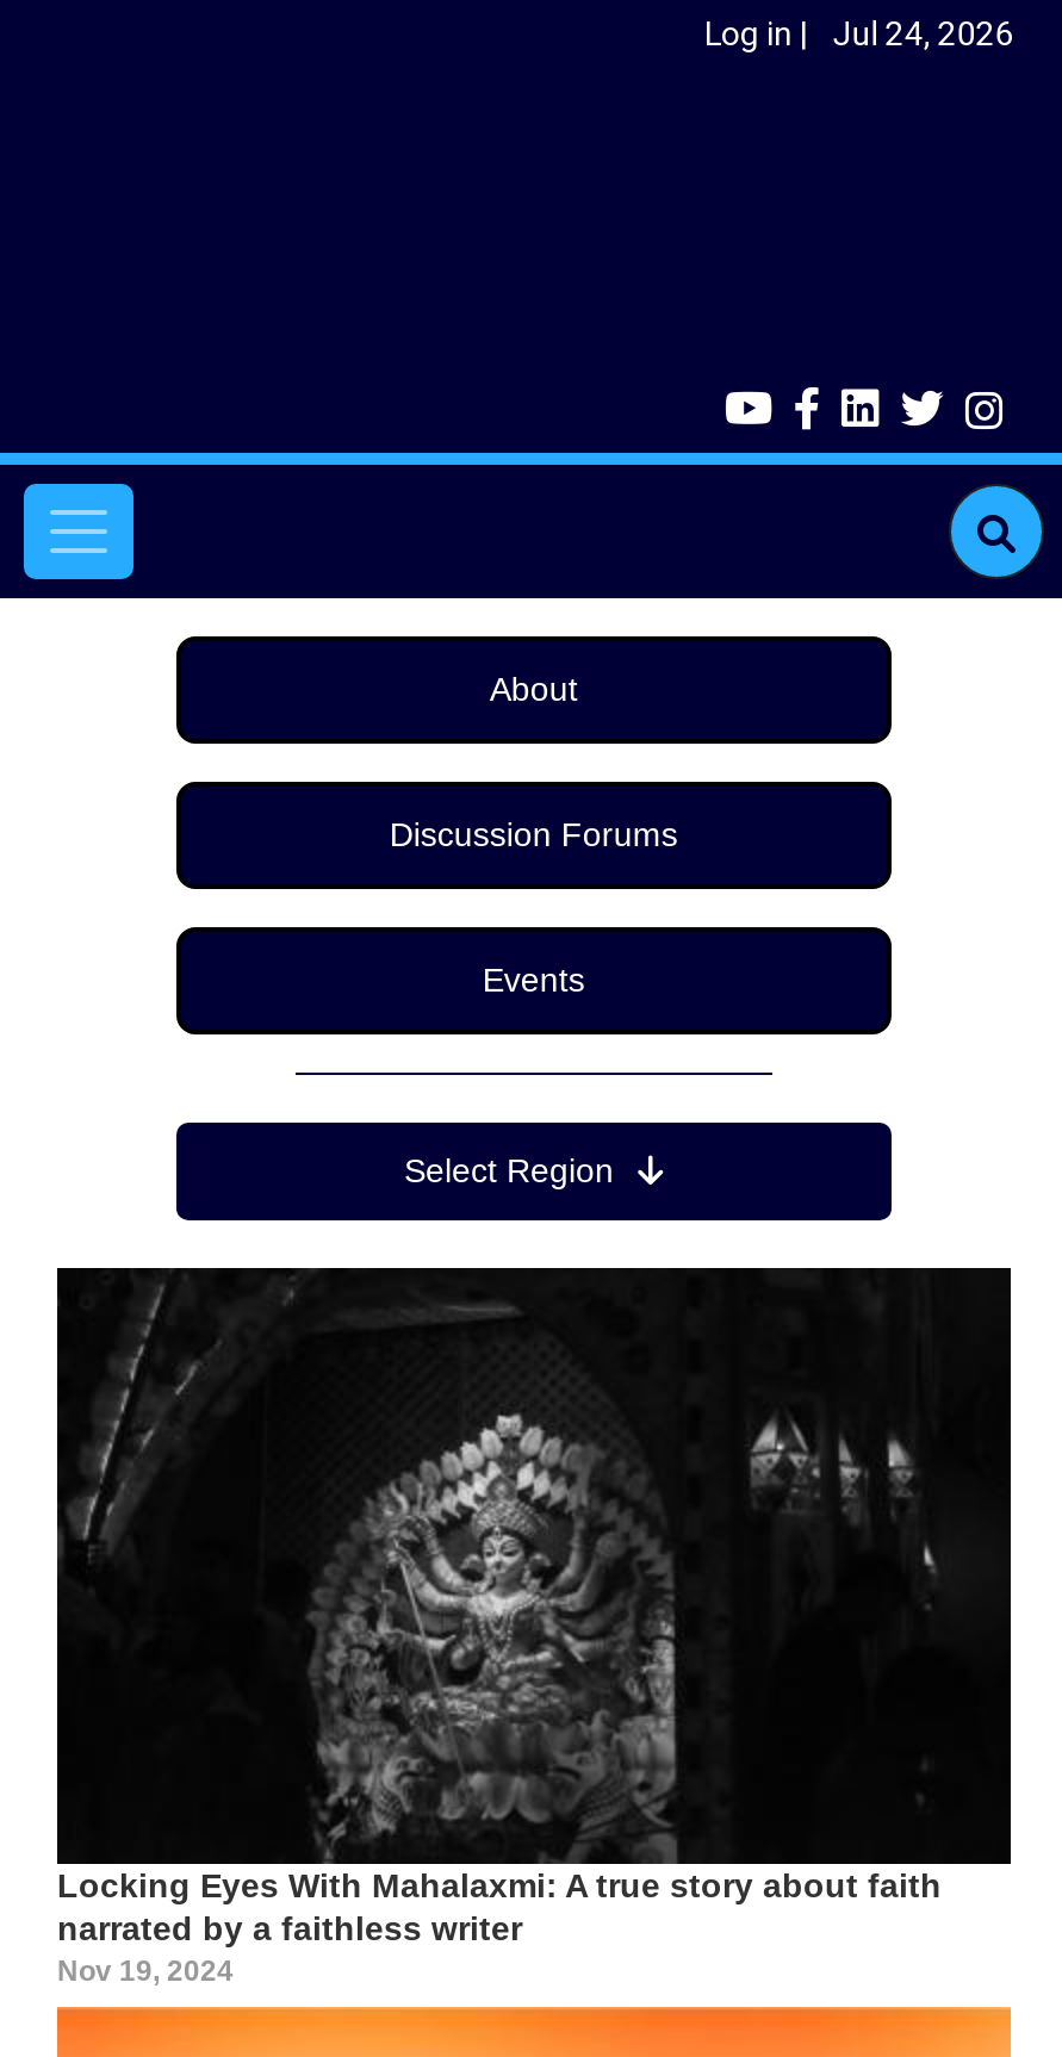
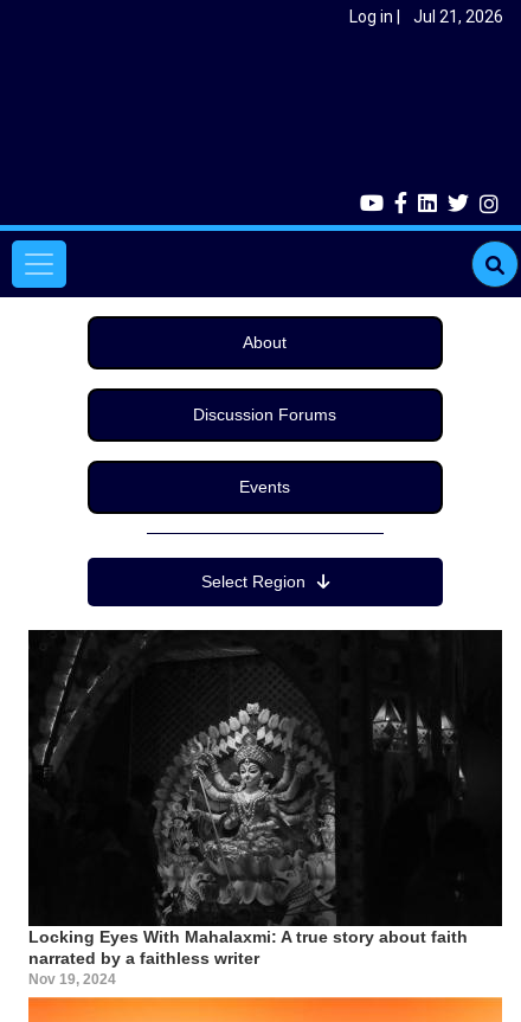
- Log in Jul 24, 2026
+ Log in Jul 21, 2026
